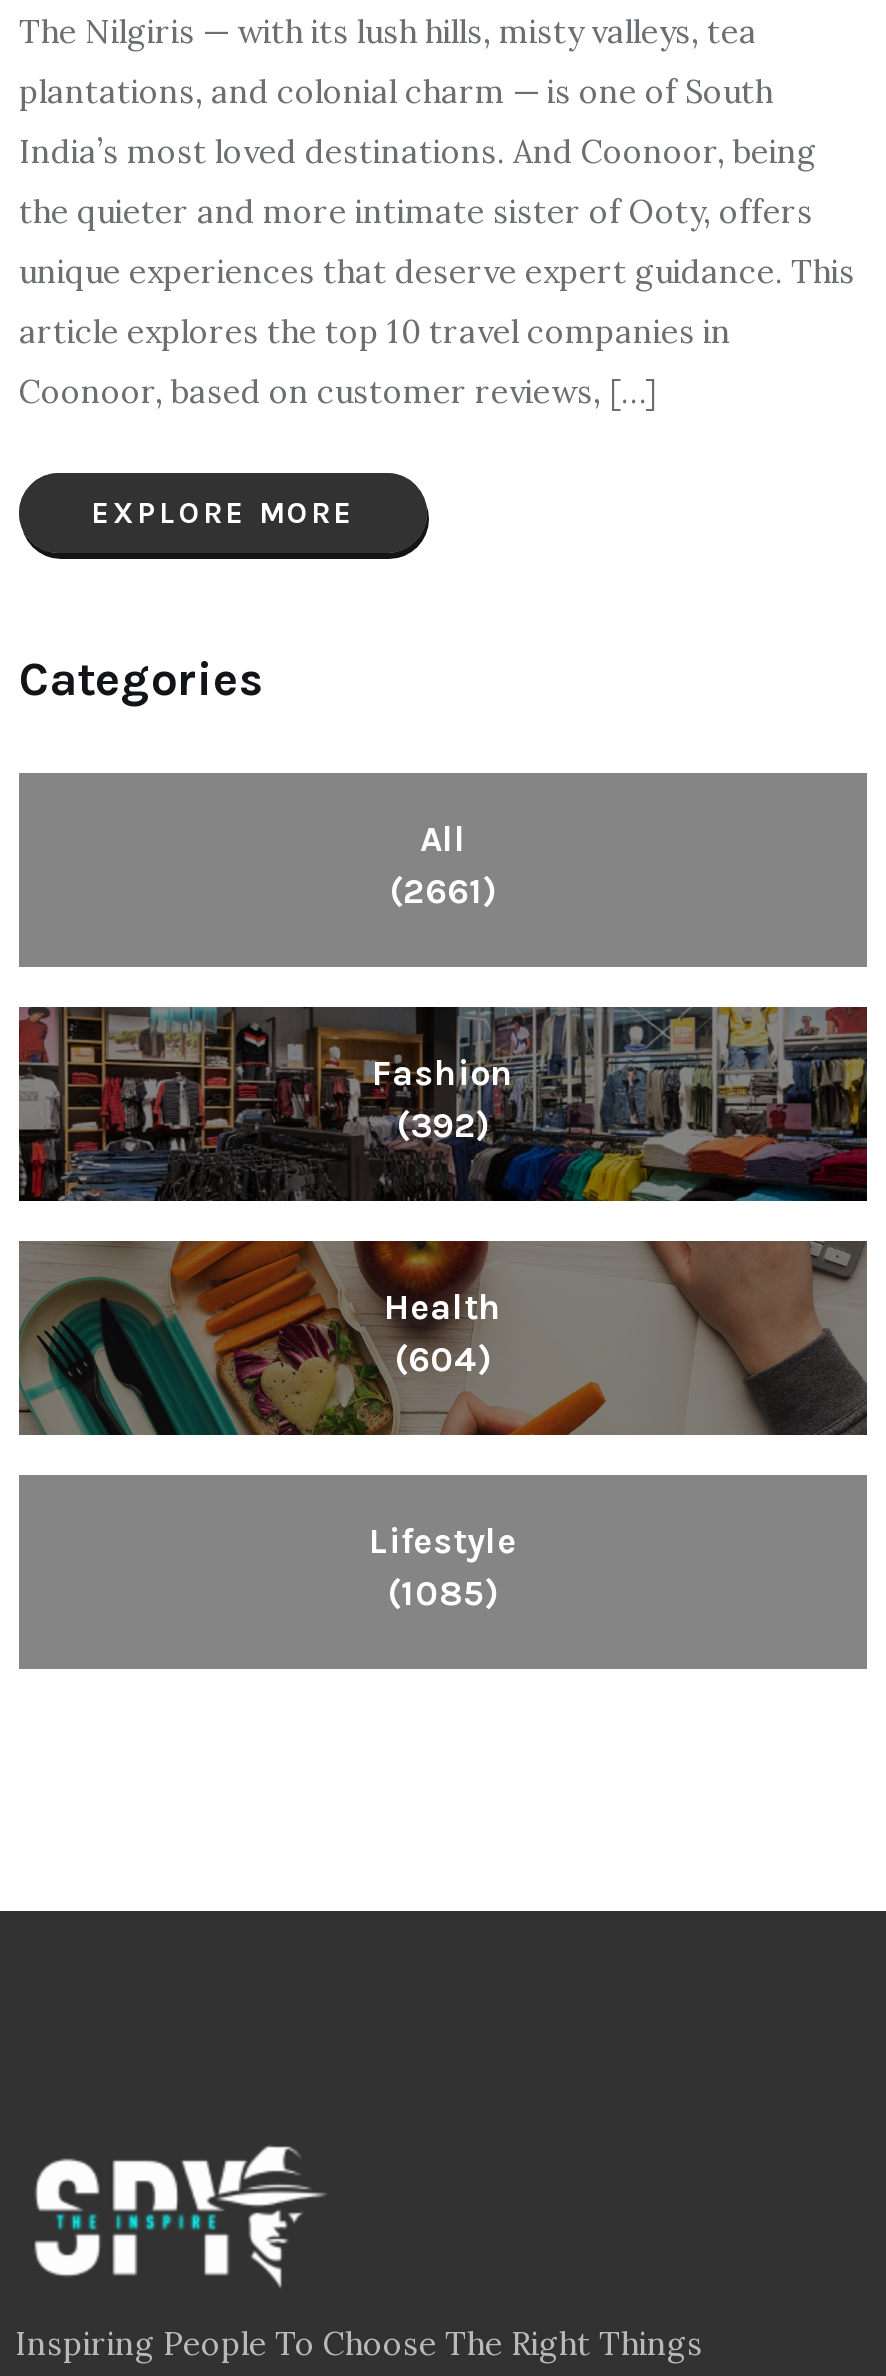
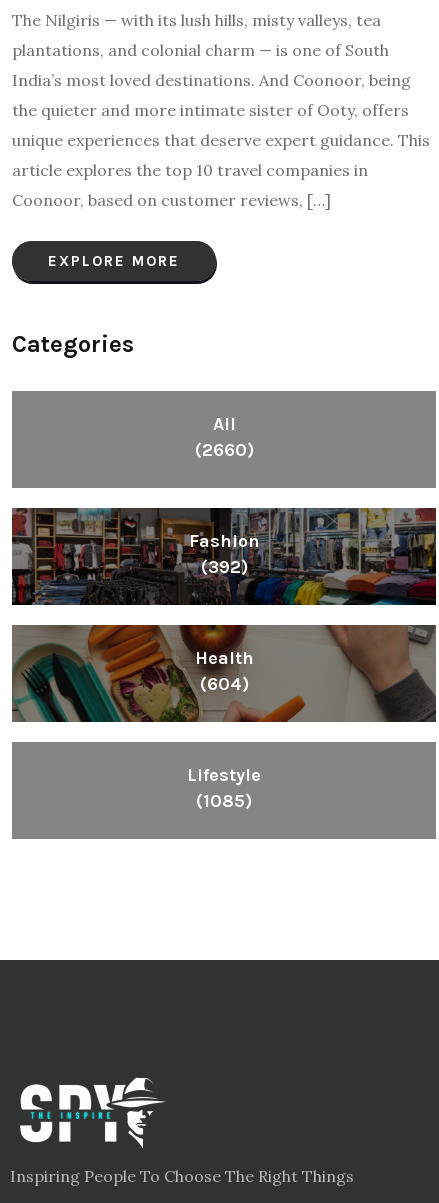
- (2661)
+ (2660)
